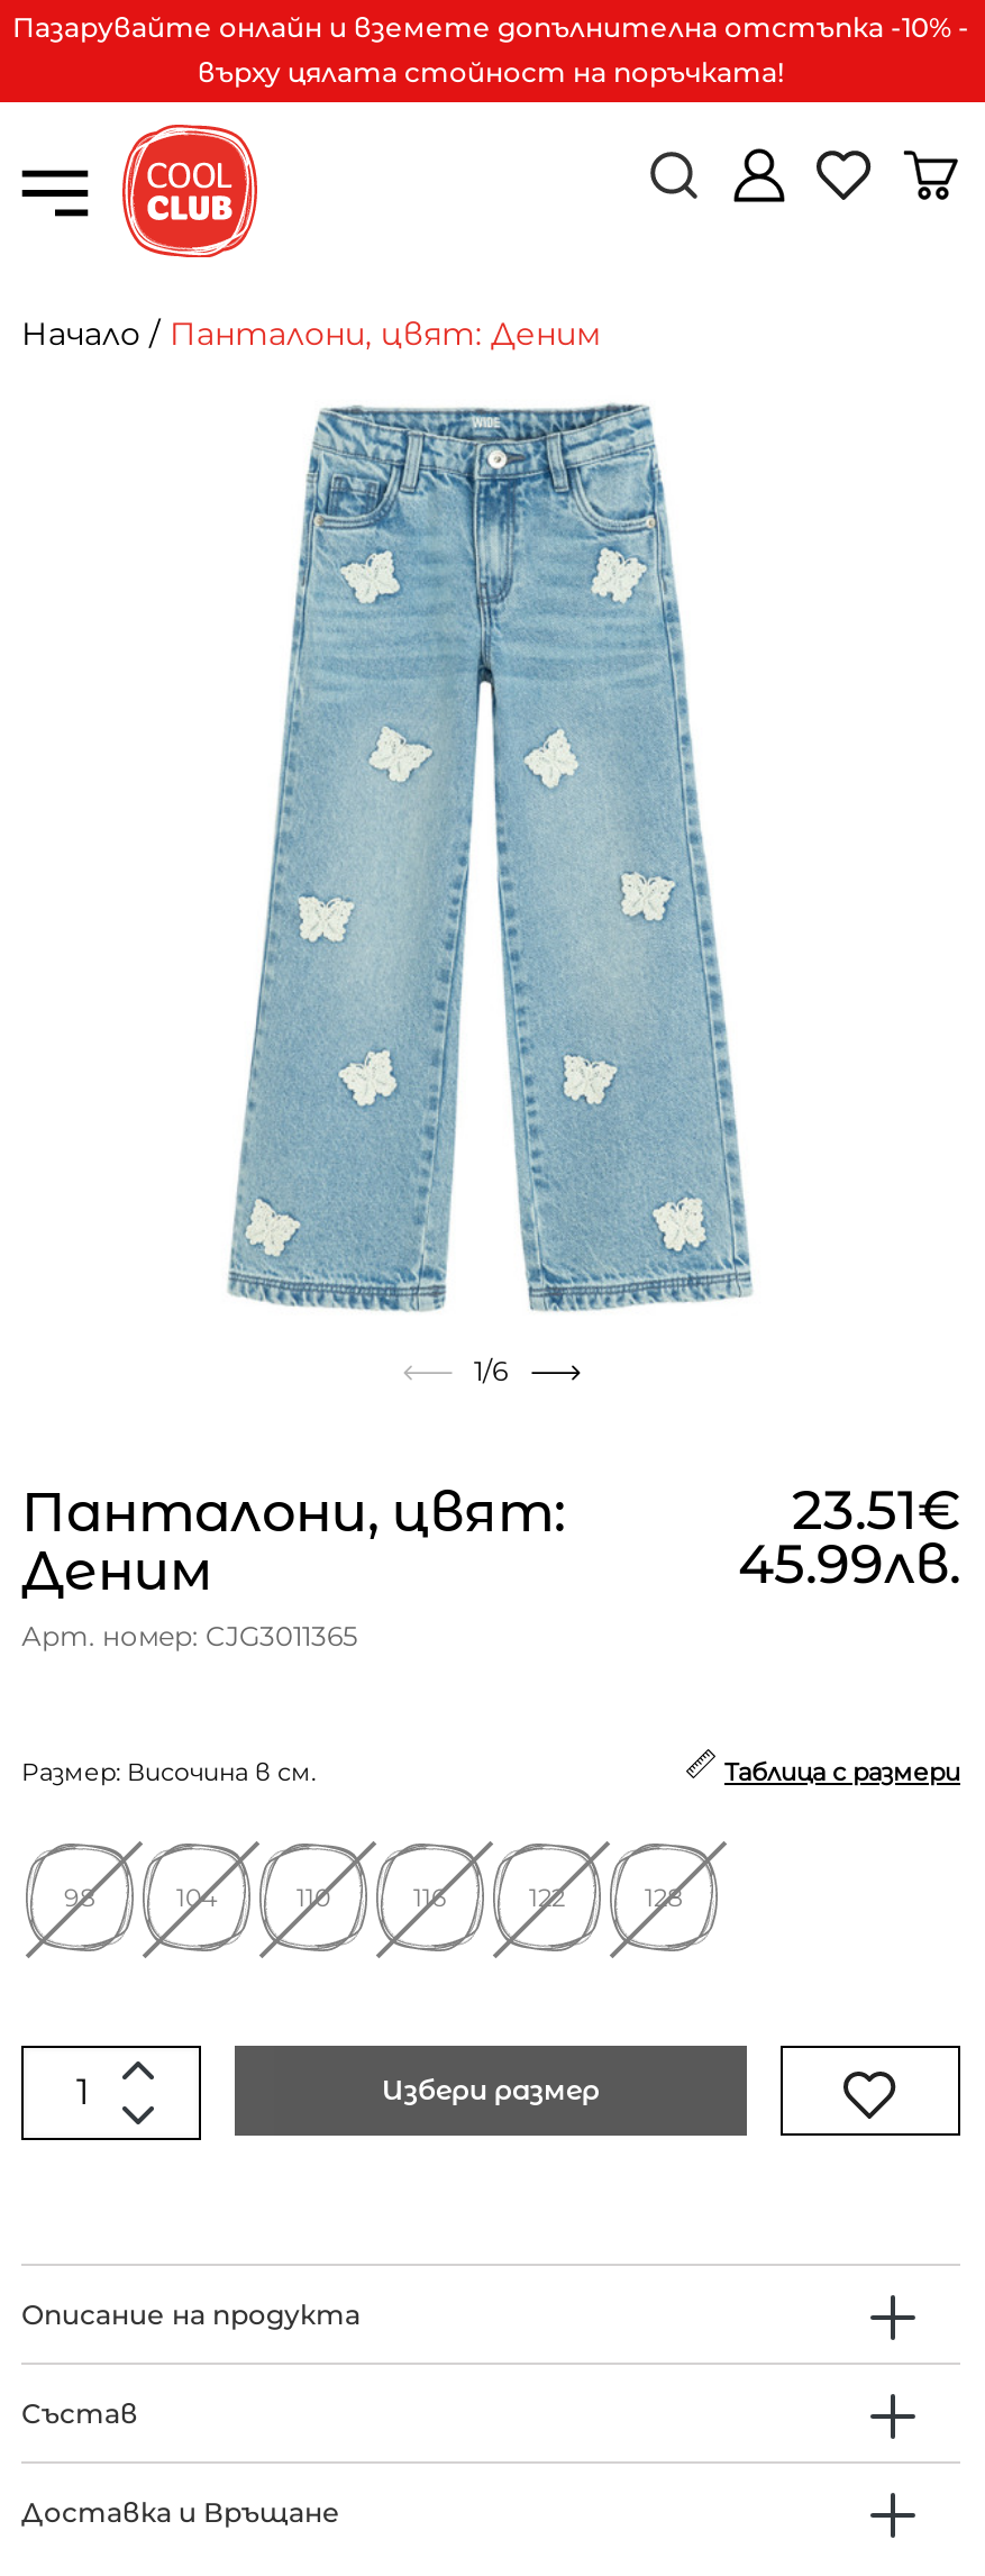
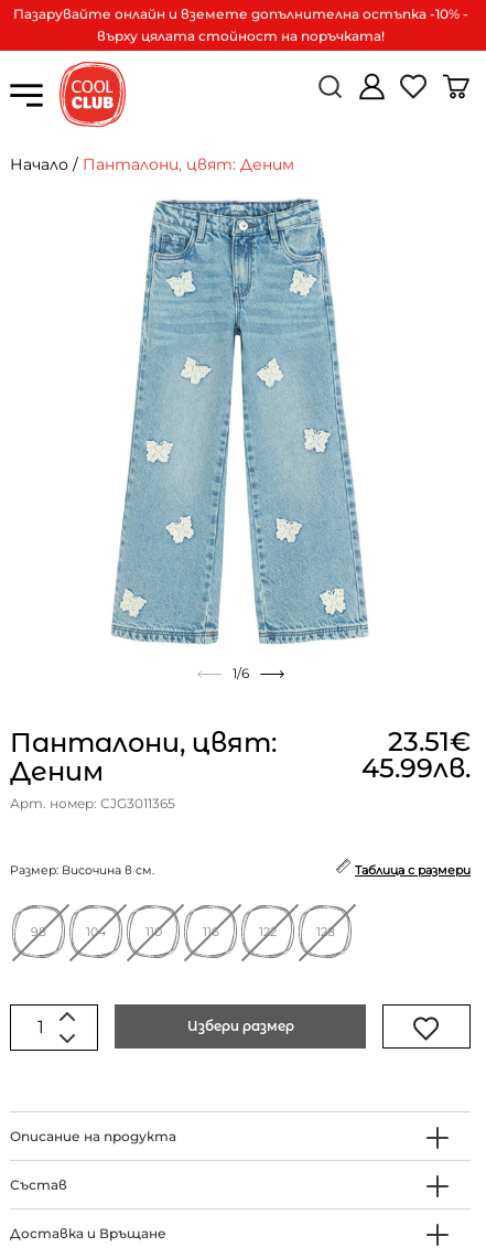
- Пазарувайте онлайн и вземете допълнителна отстъпка -10% -
+ Пазарувайте онлайн и вземете допълнителна остъпка -10% -
